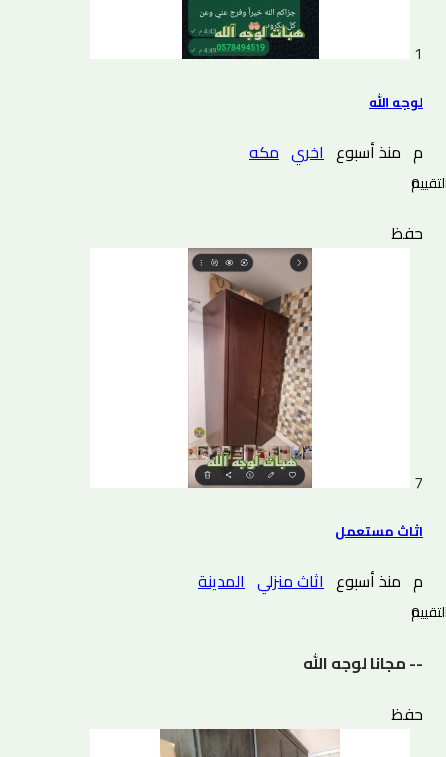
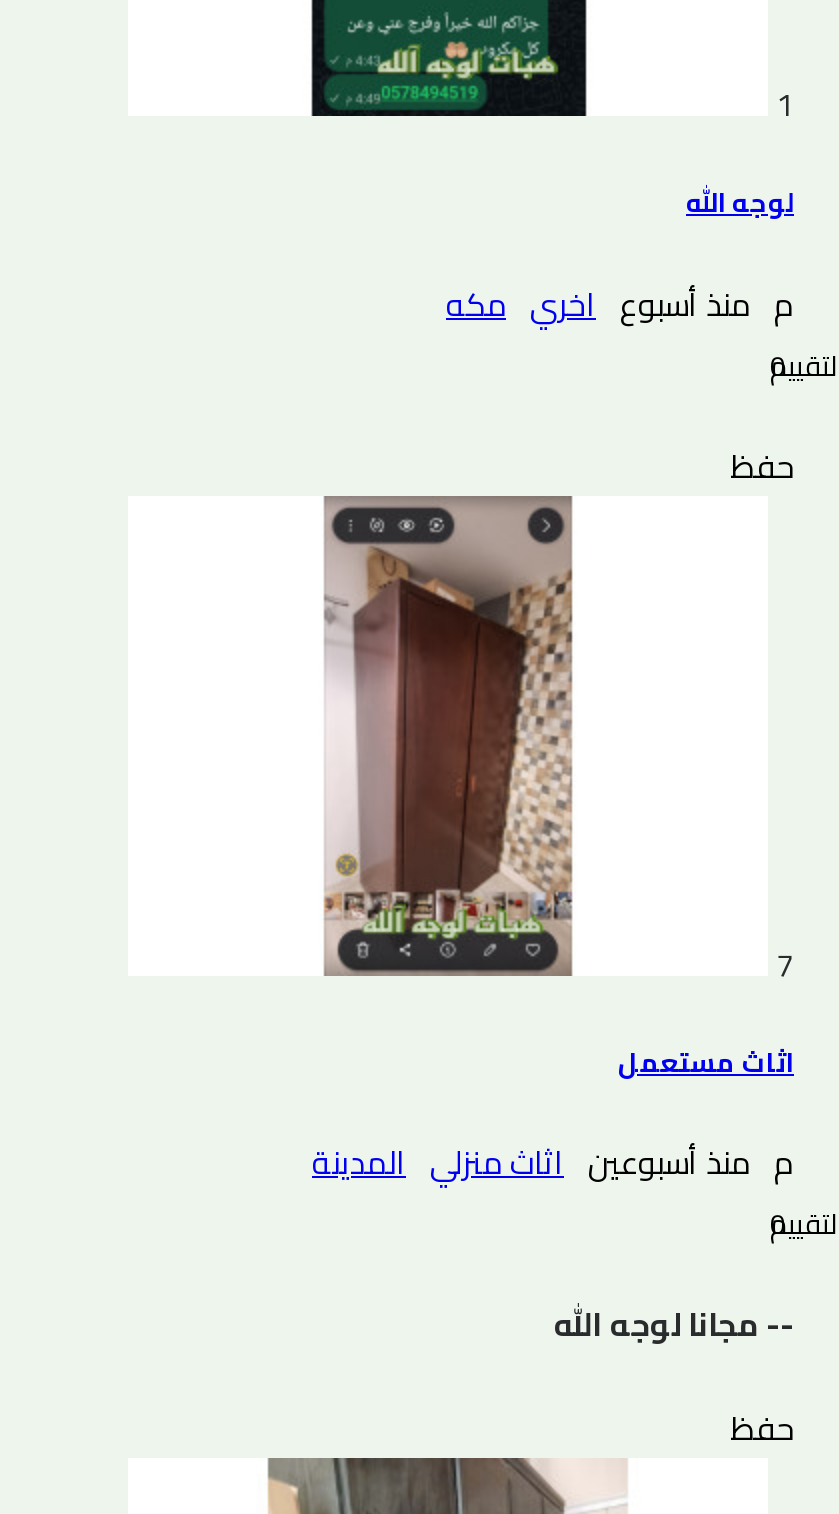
- م منذ أسبوع اثاث منزلي المدينة
+ م منذ أسبوعين اثاث منزلي المدينة
